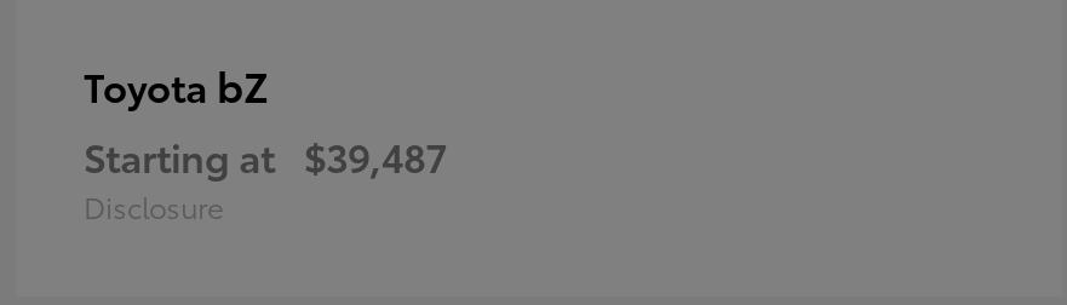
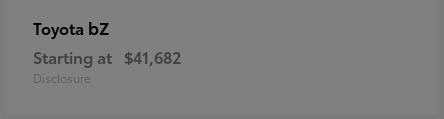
- Starting at $39,487
+ Starting at $41,682
